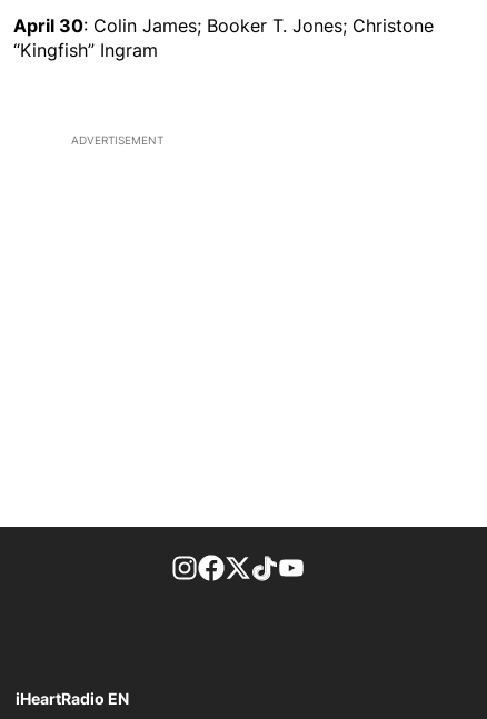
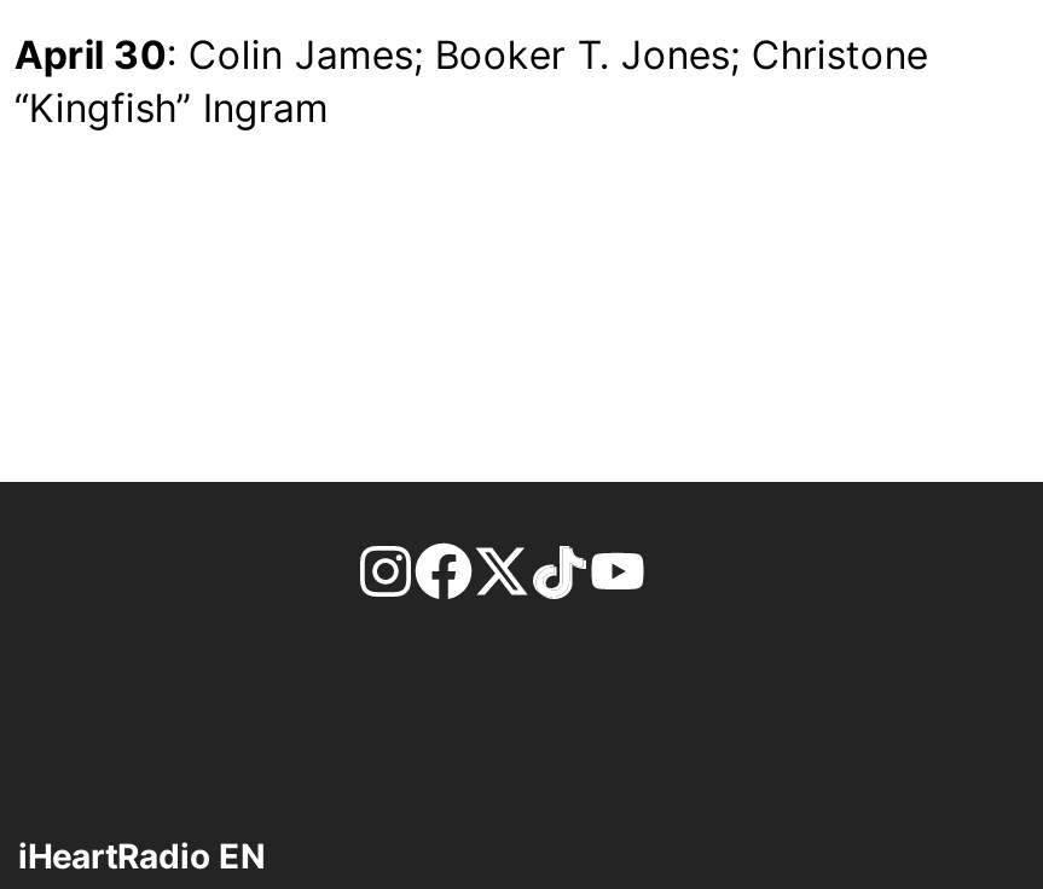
- ADVERTISEMENT
